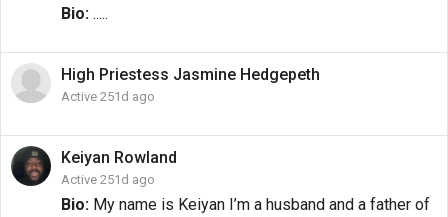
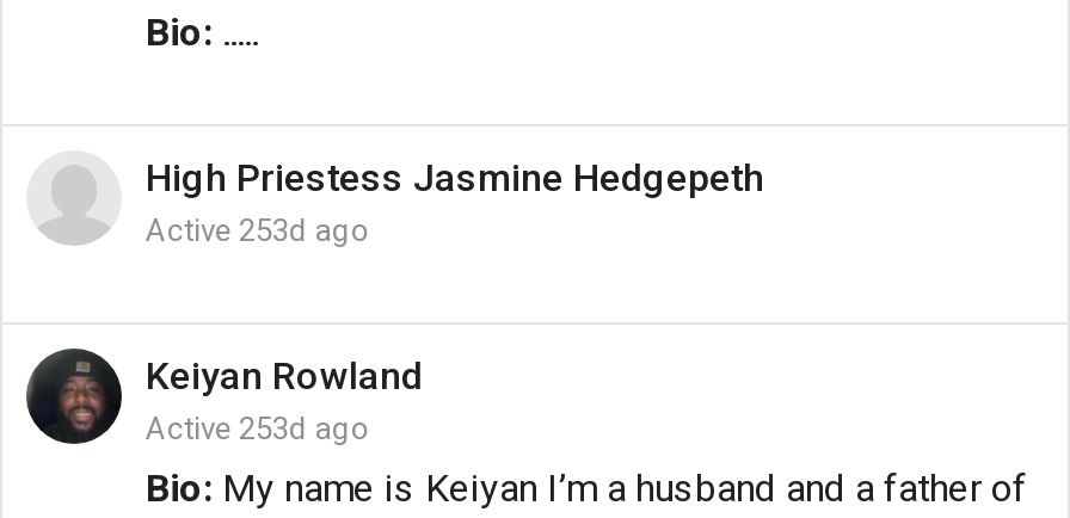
- Active 251d ago
+ Active 253d ago

- Active 251d ago
+ Active 253d ago
